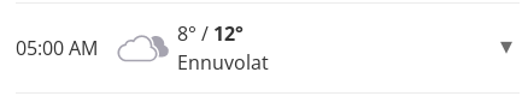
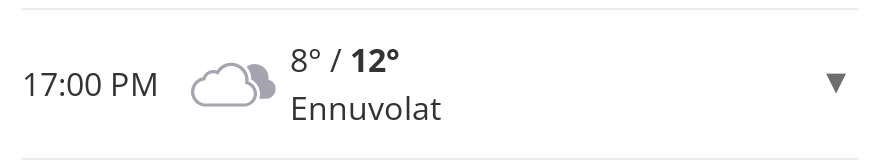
- 05:00 AM
+ 17:00 PM
